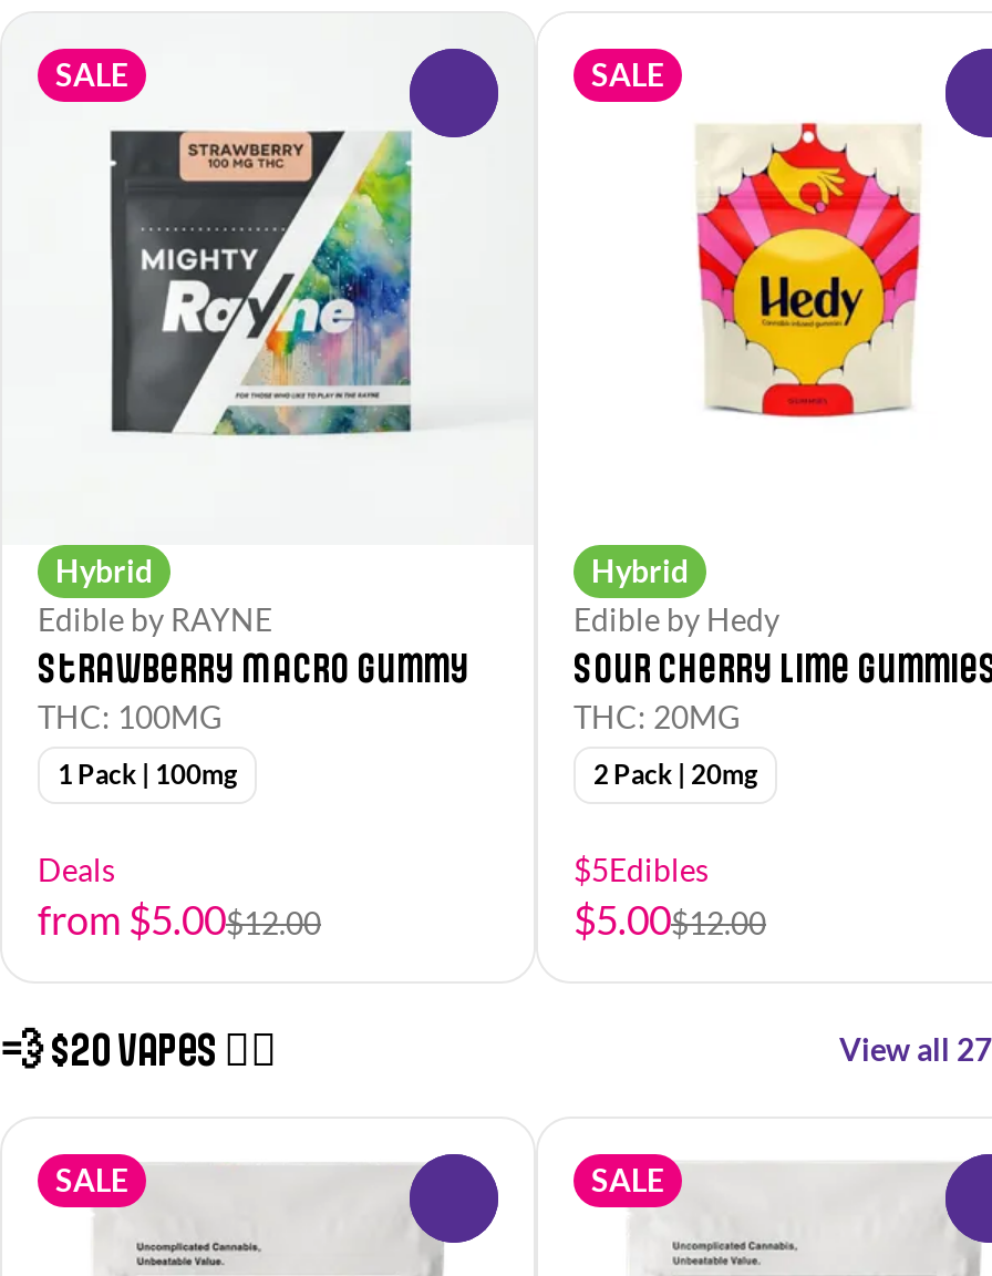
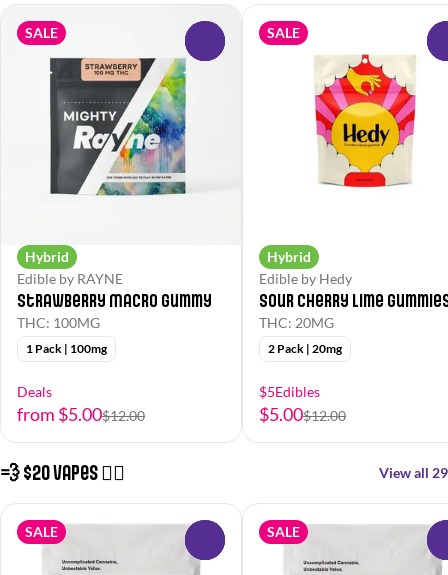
- View all 27
+ View all 29
